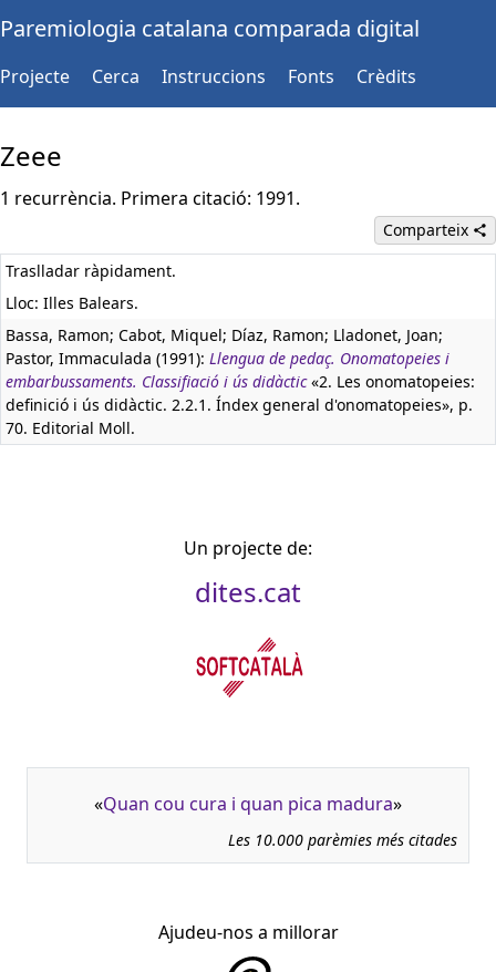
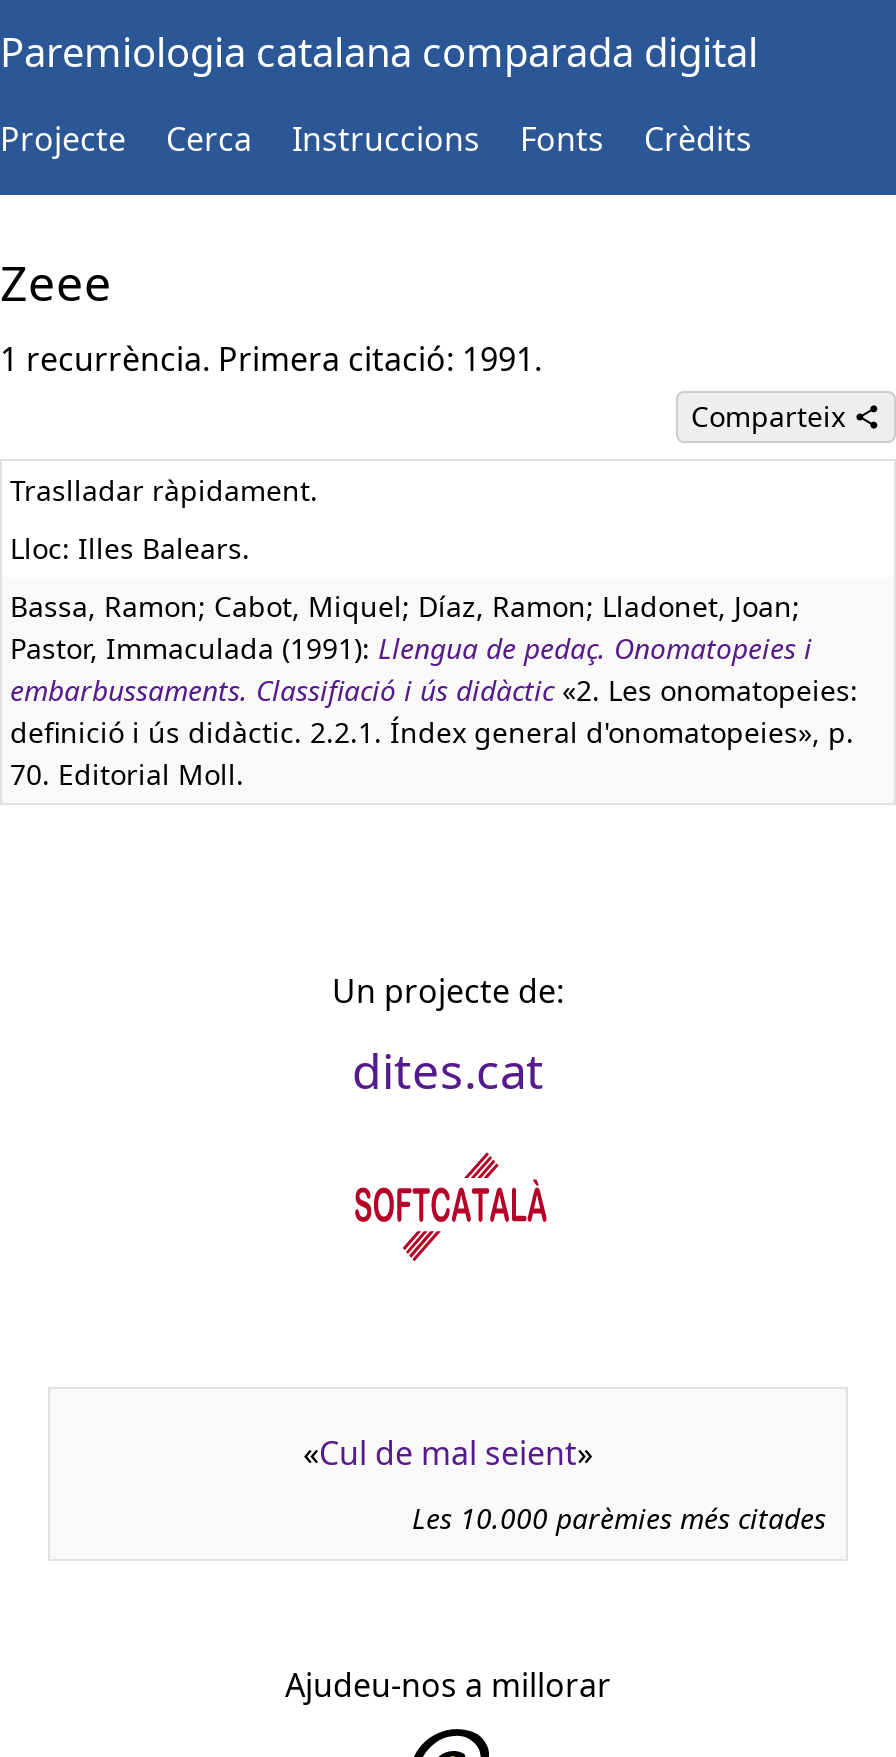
- «Quan cou cura i quan pica madura»
+ «Cul de mal seient»
